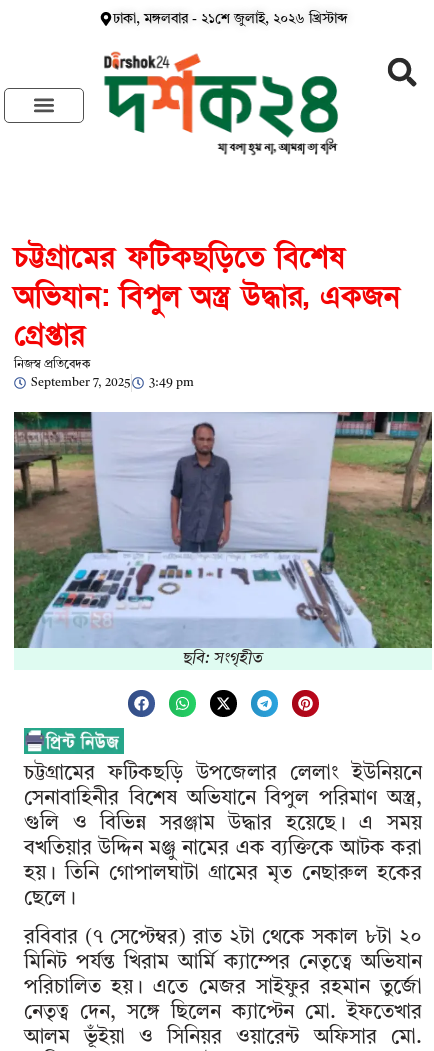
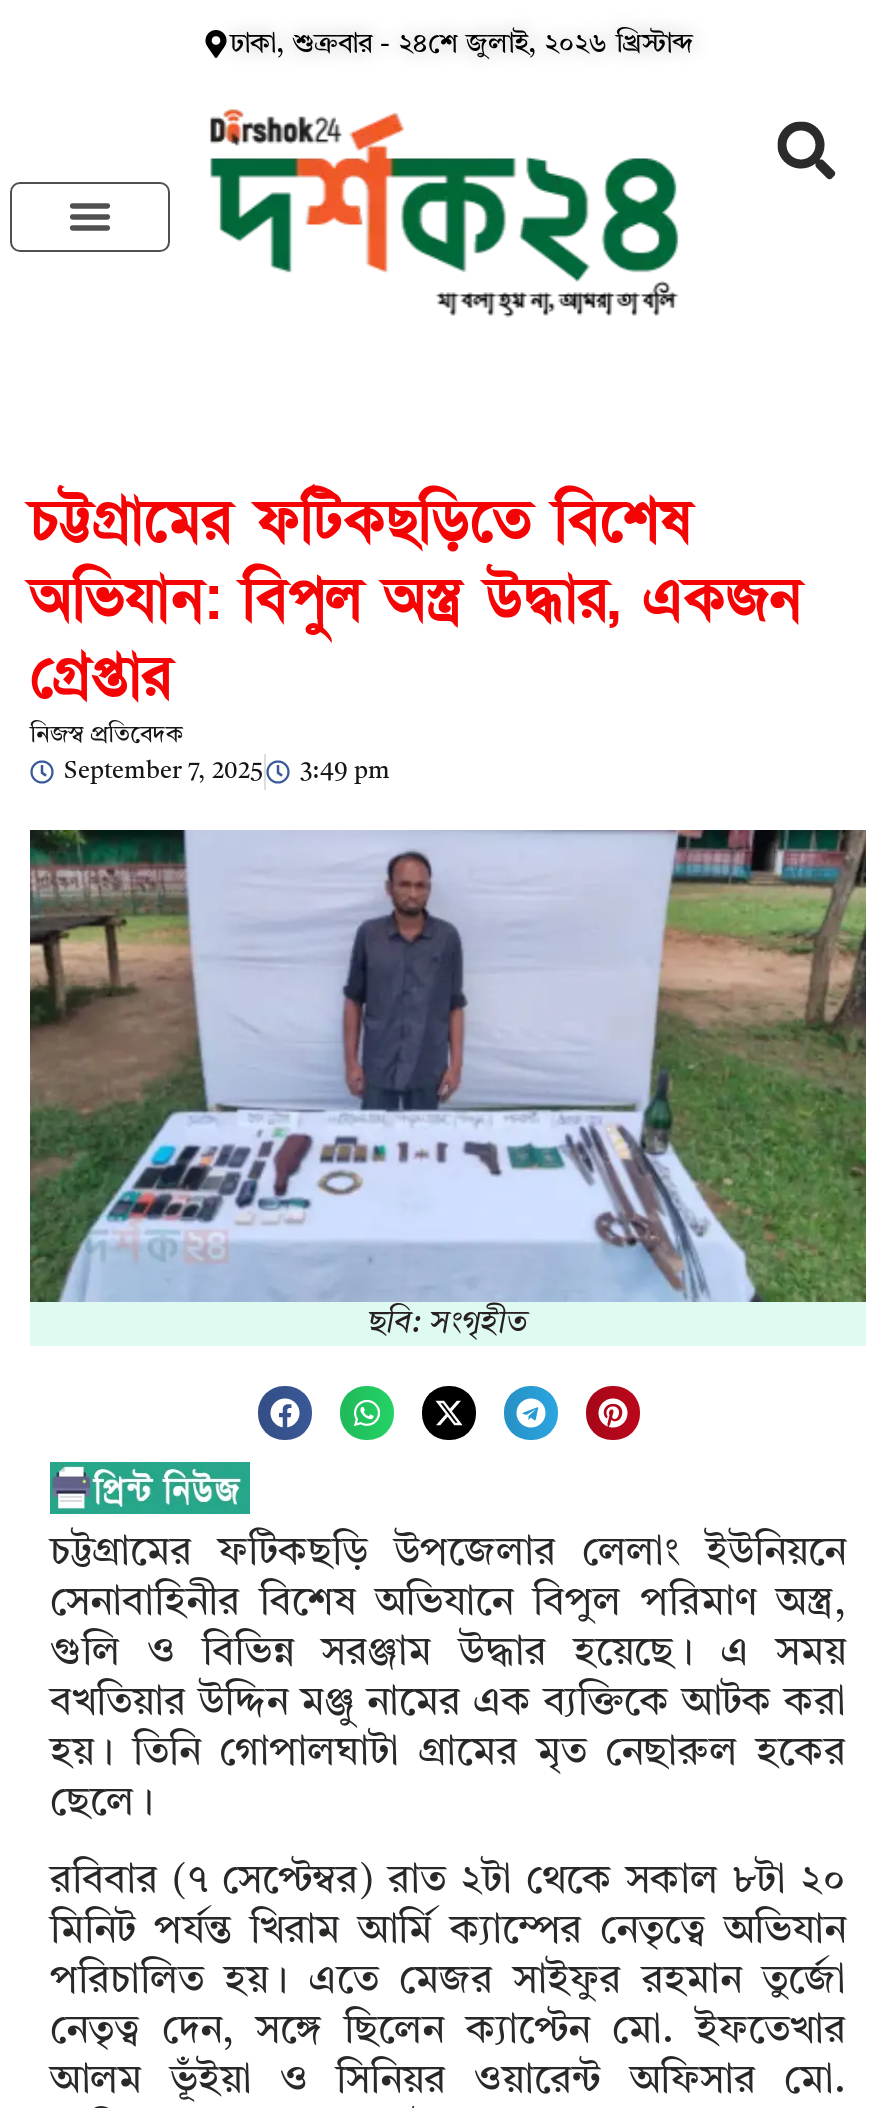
- ঢাকা, মঙ্গলবার - ২১শে জুলাই, ২০২৬ খ্রিস্টাব্দ
+ ঢাকা, শুক্রবার - ২৪শে জুলাই, ২০২৬ খ্রিস্টাব্দ
